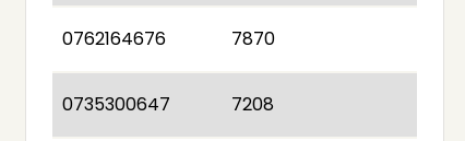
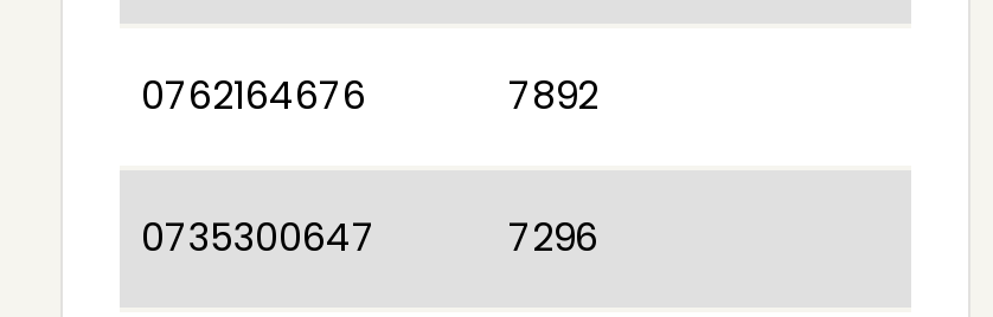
- 7870
+ 7892

- 7208
+ 7296
